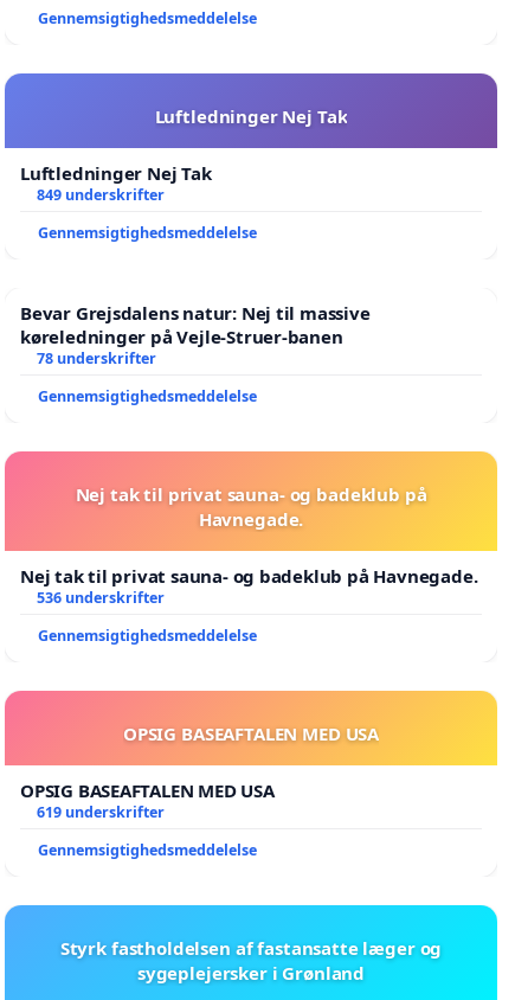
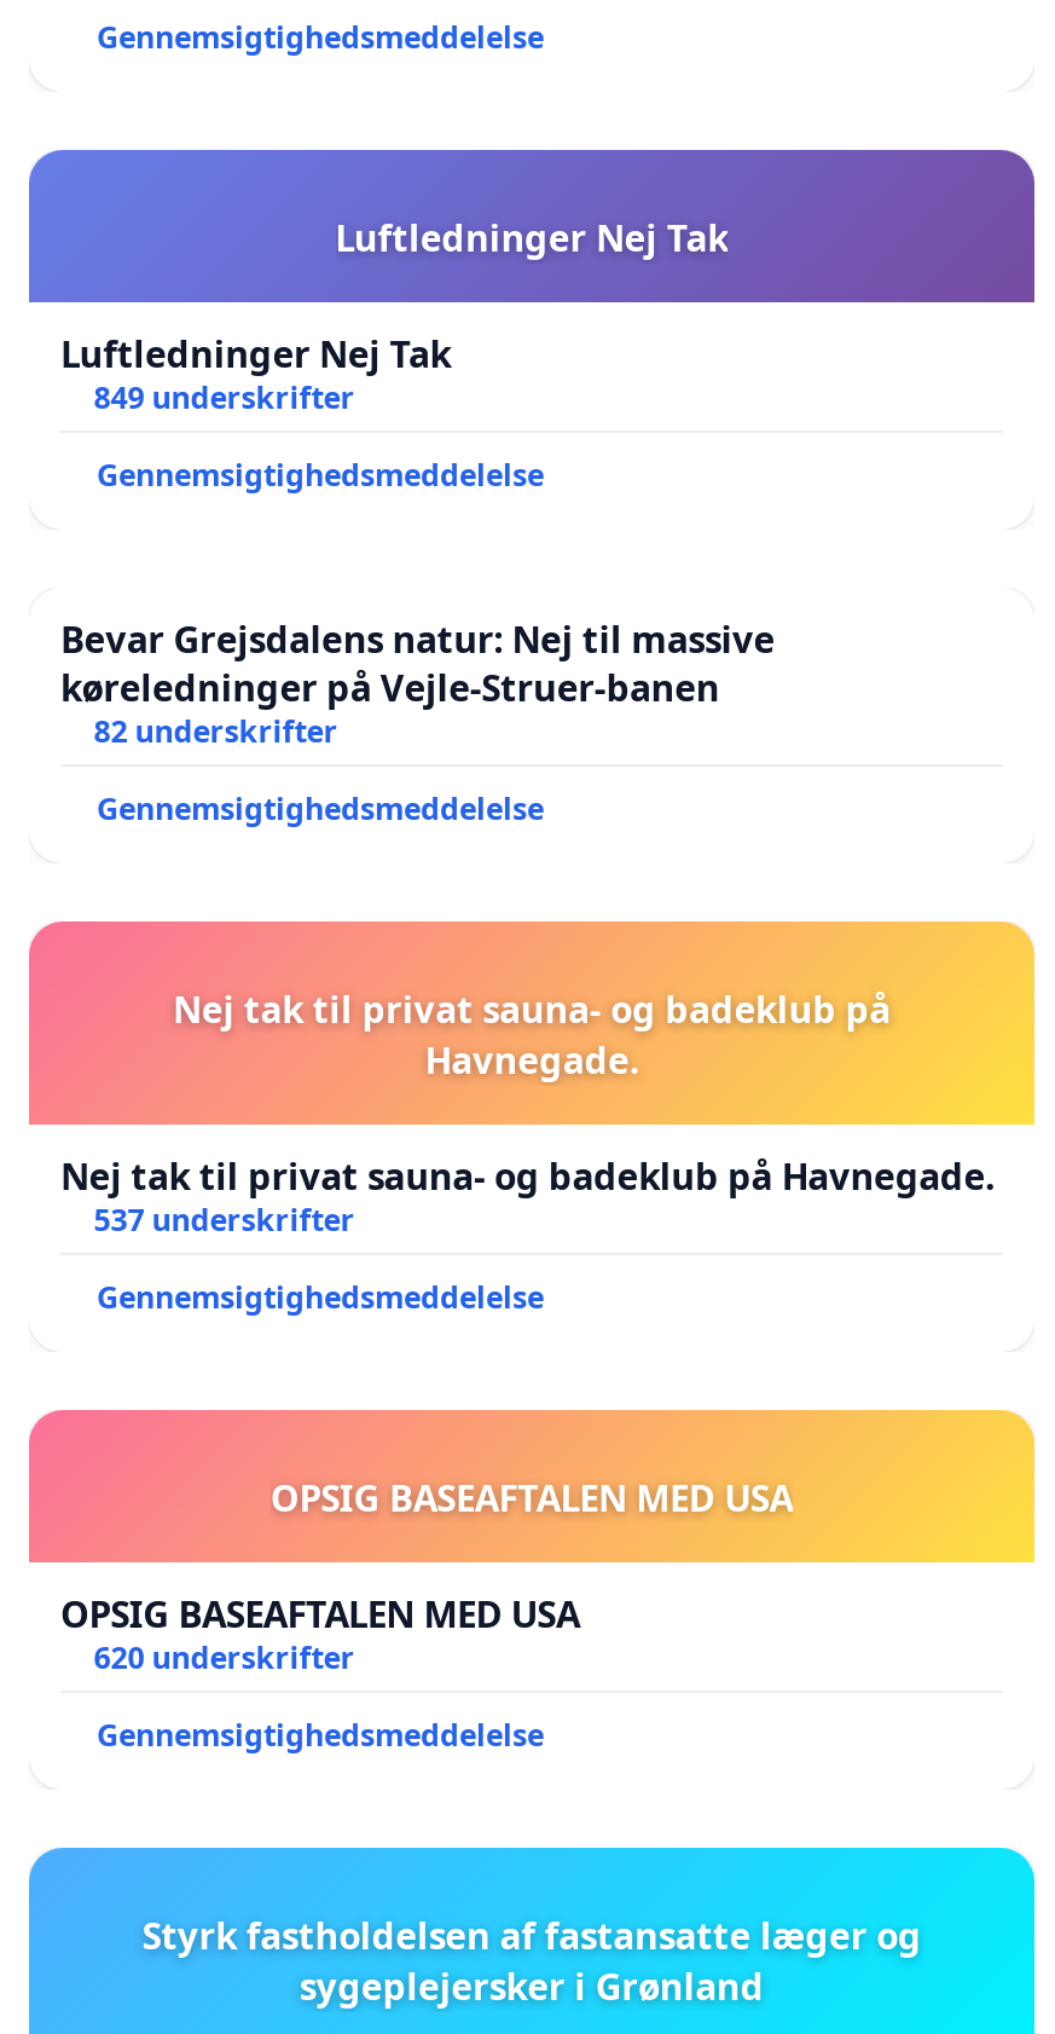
- 78 underskrifter
+ 82 underskrifter

- 536 underskrifter
+ 537 underskrifter

- 619 underskrifter
+ 620 underskrifter
